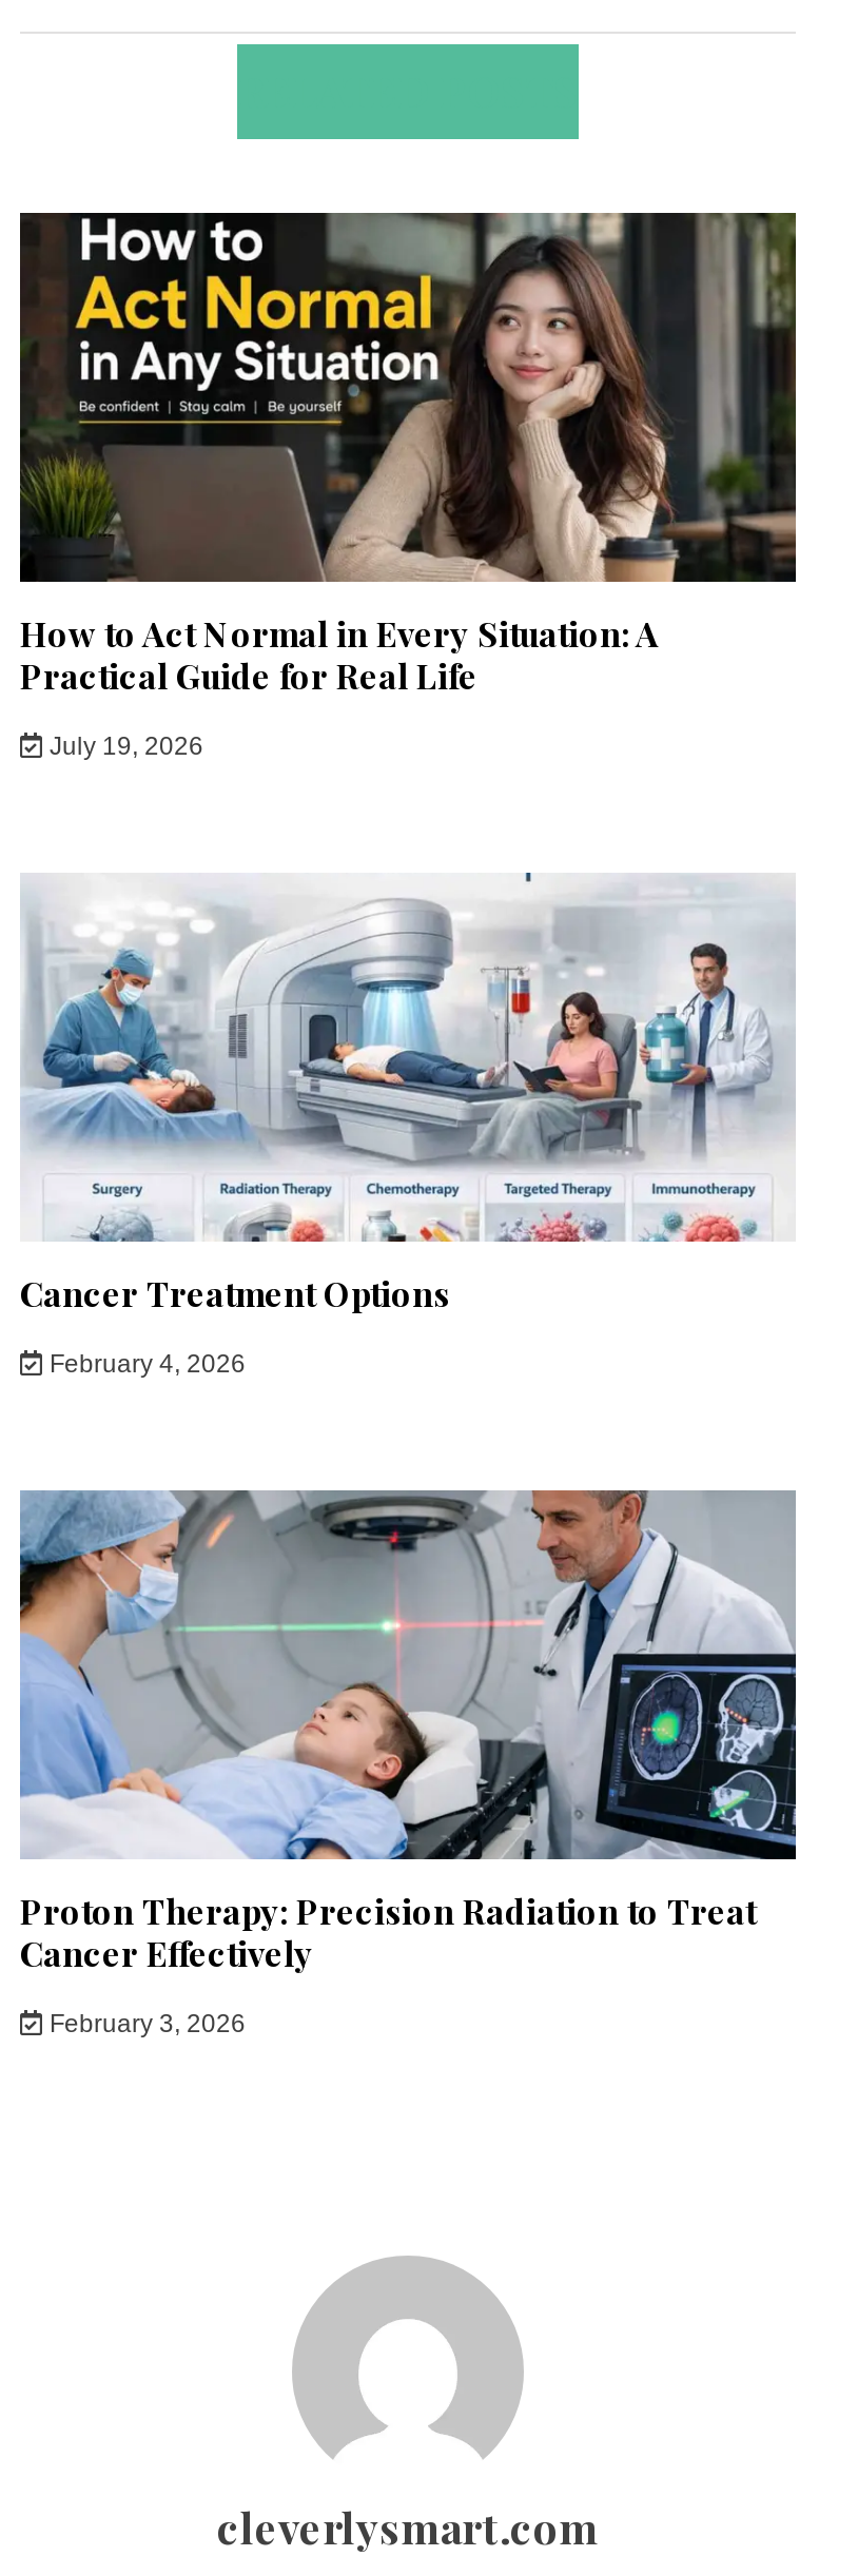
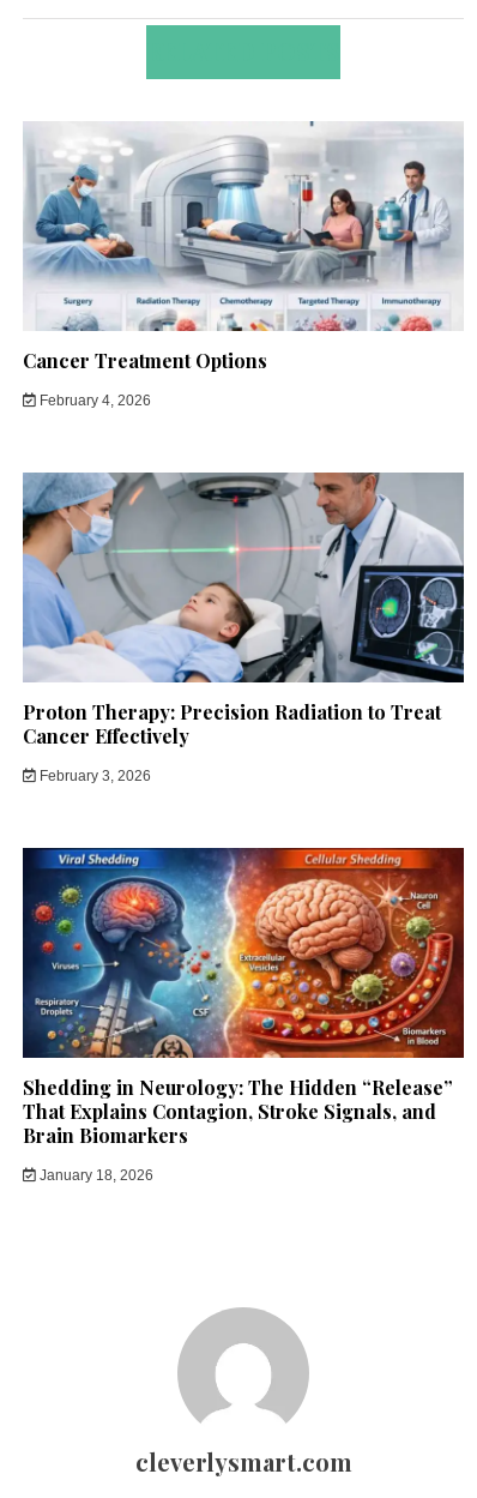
- [image]
- How to Act Normal in Every Situation: A
- Practical Guide for Real Life
- July 19, 2026

moved up: [image] | Cancer Treatment Options | February 4, 2026 | Proton Therapy: Precision Radiation to Treat | Cancer Effectively | February 3, 2026

+ [image]
+ Shedding in Neurology: The Hidden “Release”
+ That Explains Contagion, Stroke Signals, and
+ Brain Biomarkers
+ January 18, 2026
